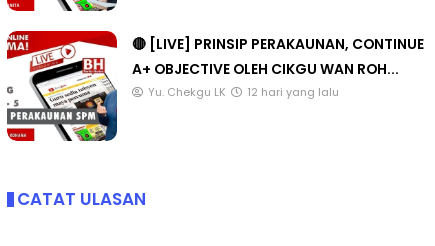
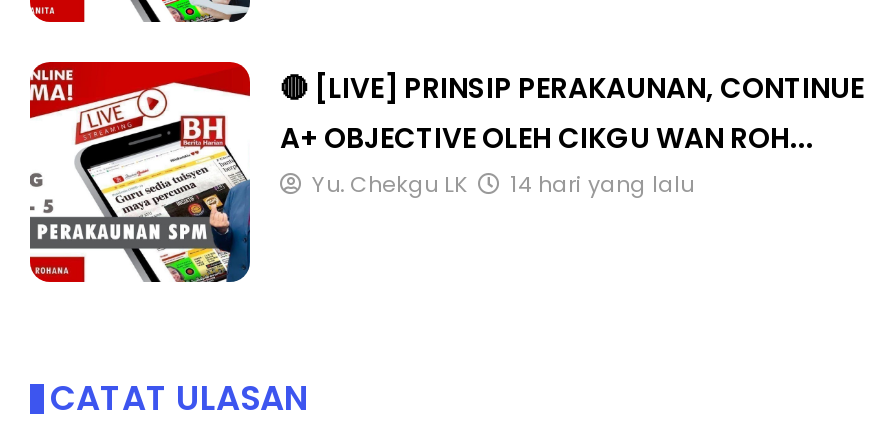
- 12 hari yang lalu
+ 14 hari yang lalu
